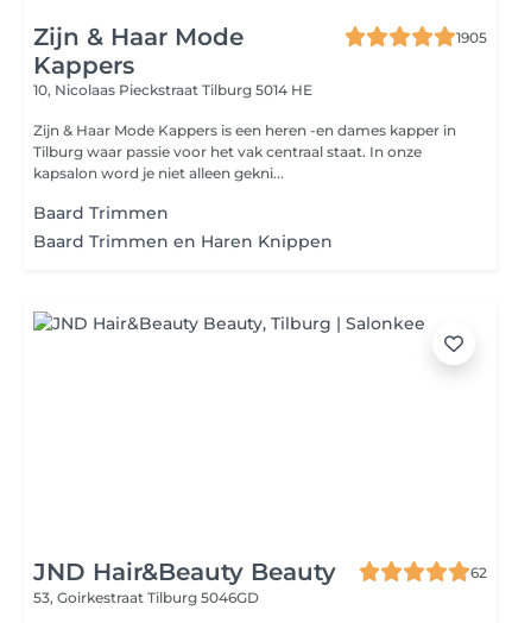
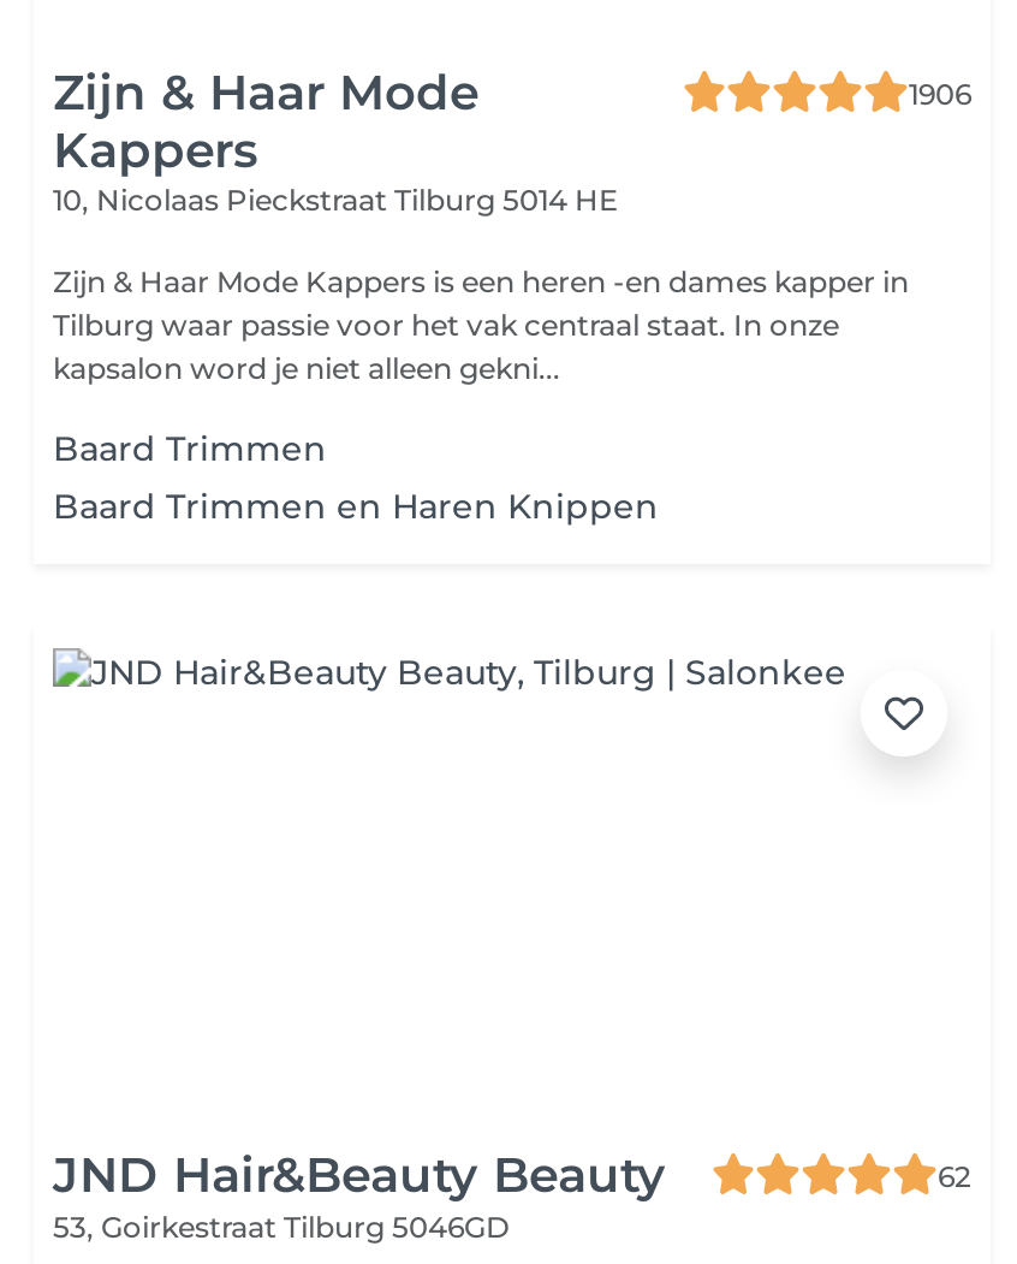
- 1905
+ 1906
